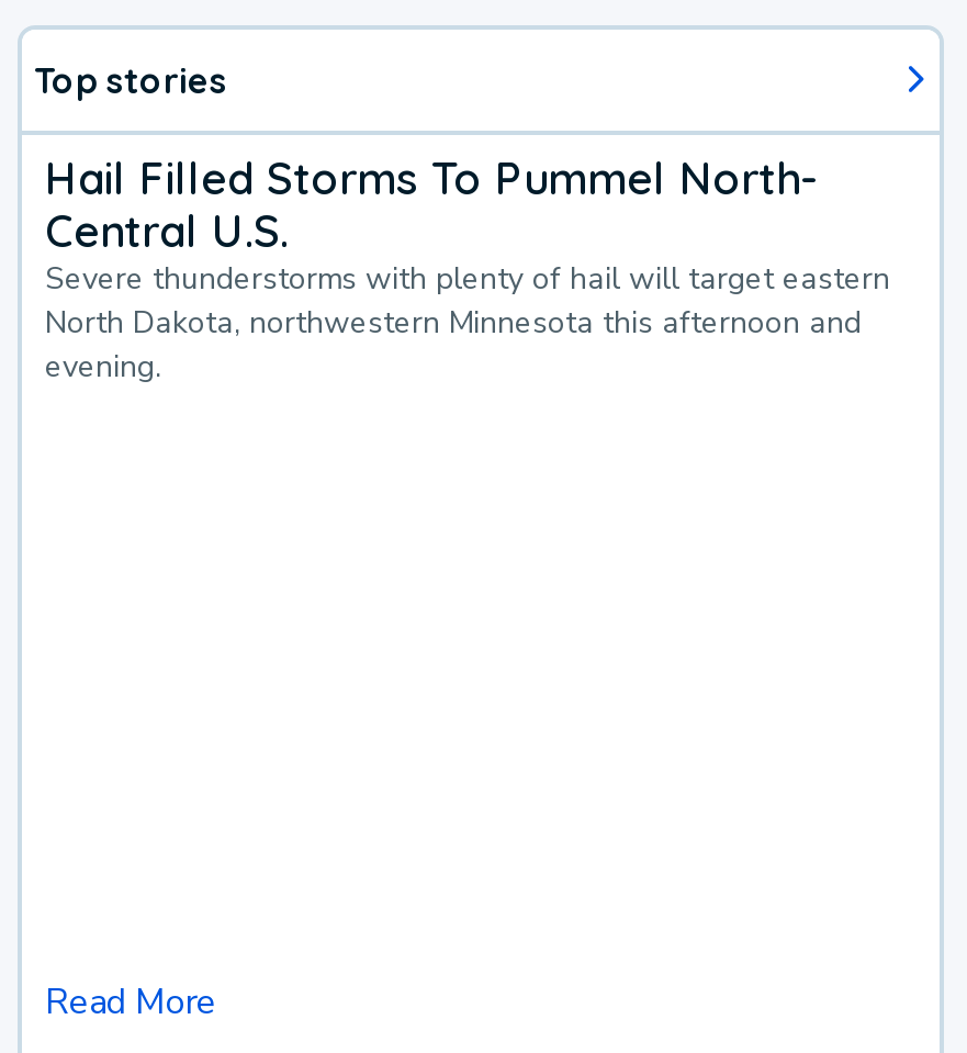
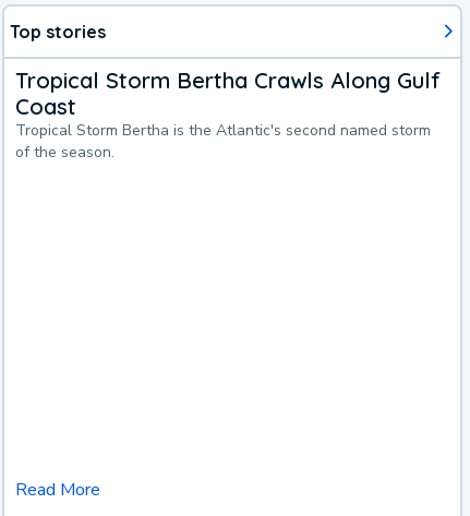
- Hail Filled Storms To Pummel North-
- Central U.S.
- Severe thunderstorms with plenty of hail will target eastern
- North Dakota, northwestern Minnesota this afternoon and
- evening.
+ Tropical Storm Bertha Crawls Along Gulf
+ Coast
+ Tropical Storm Bertha is the Atlantic's second named storm
+ of the season.
